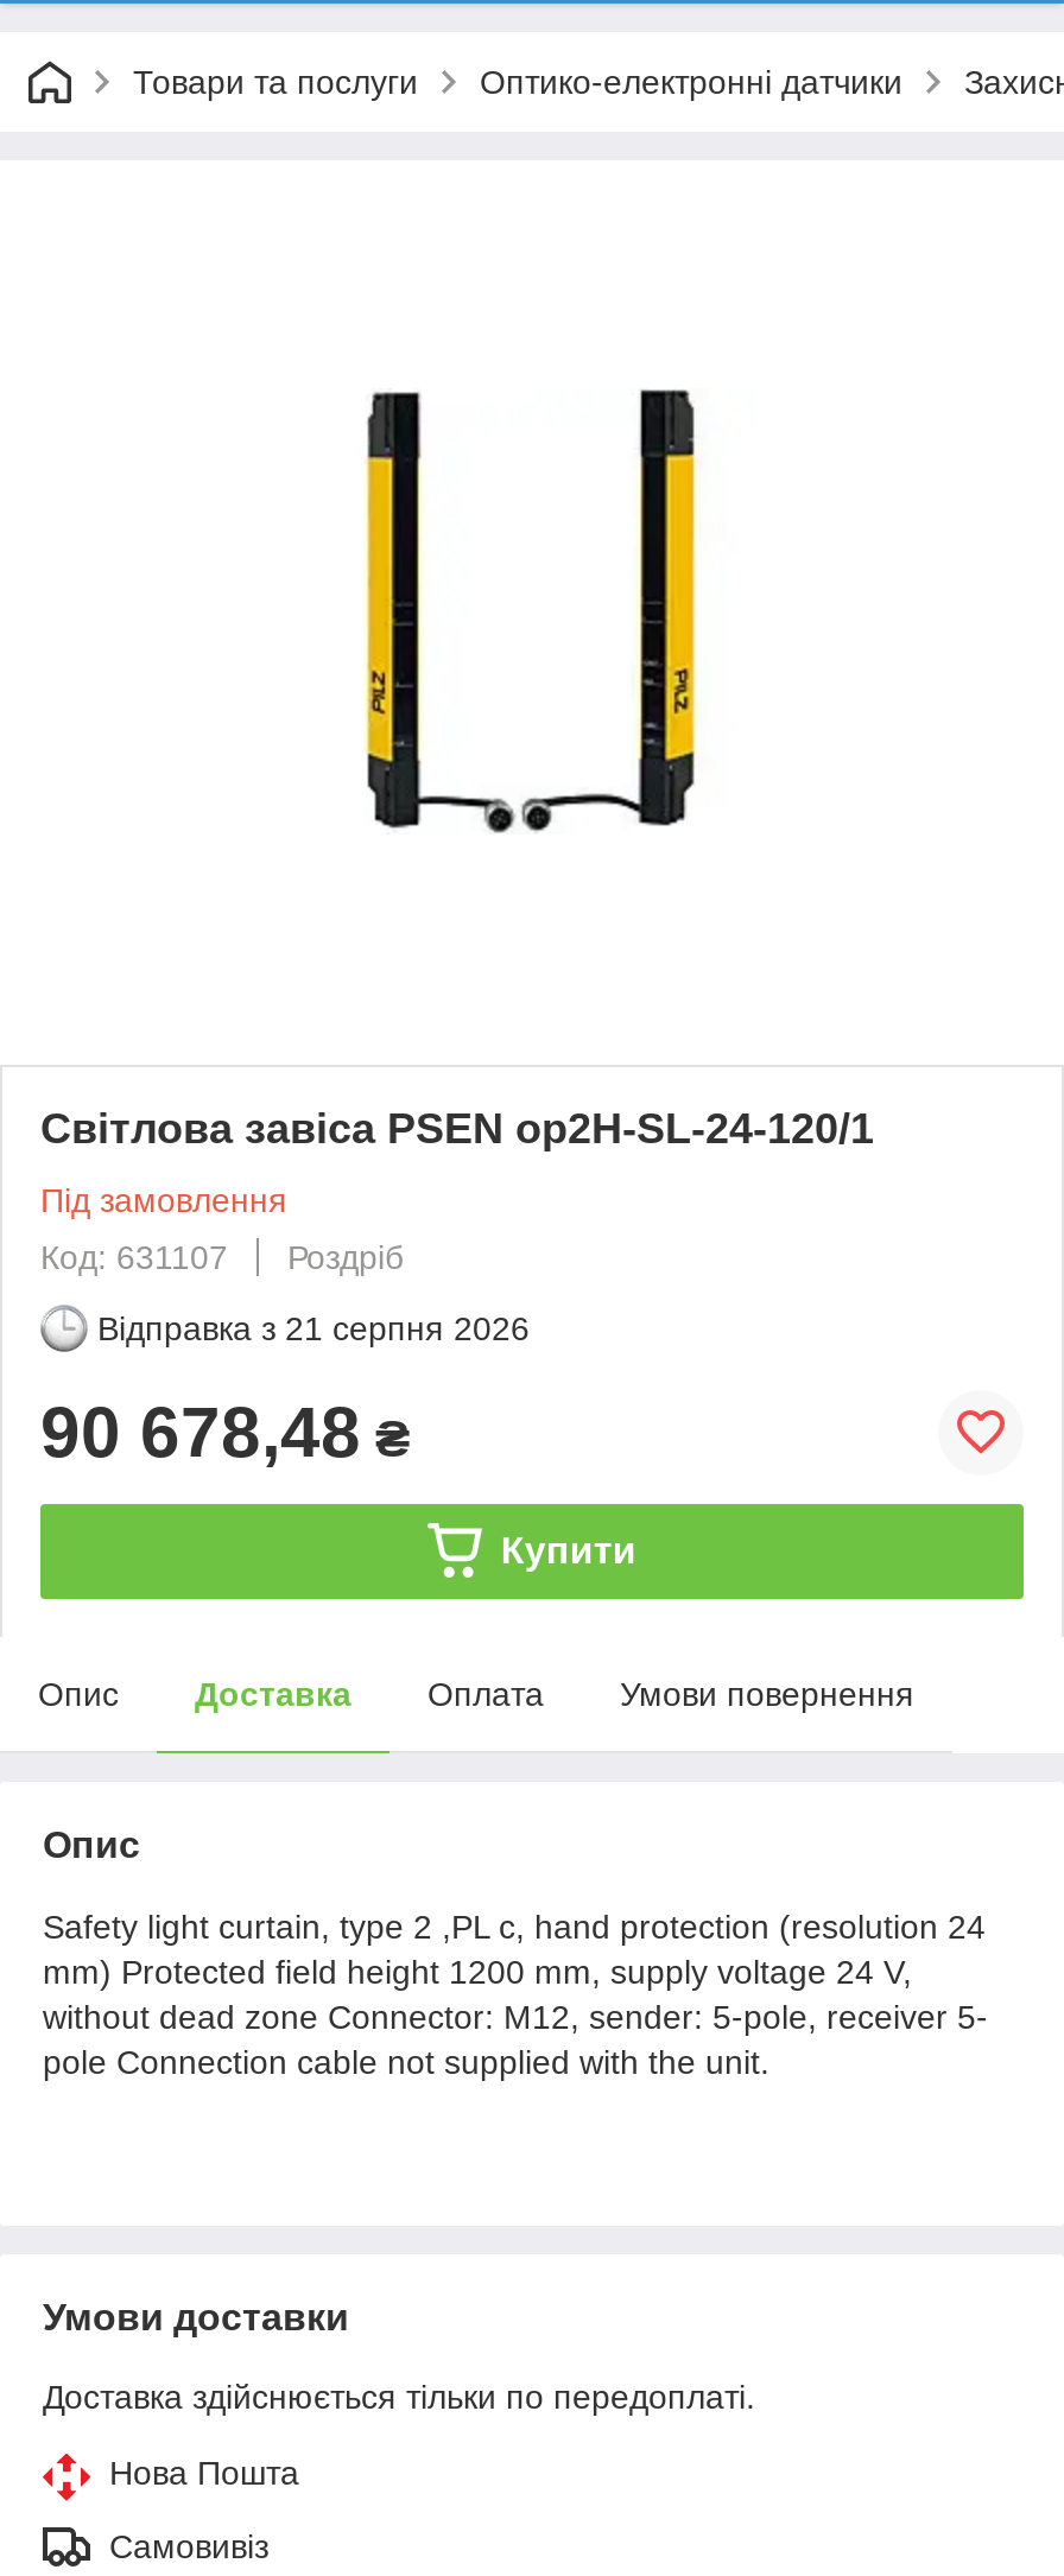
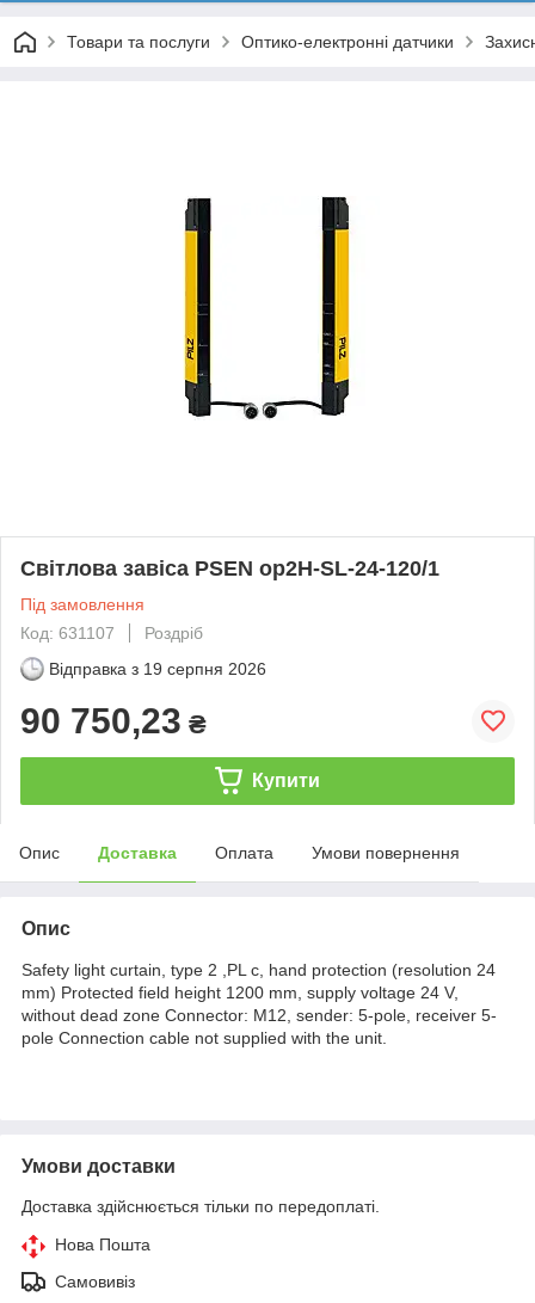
- Відправка з 21 серпня 2026
+ Відправка з 19 серпня 2026

- 90 678,48 ₴
+ 90 750,23 ₴
